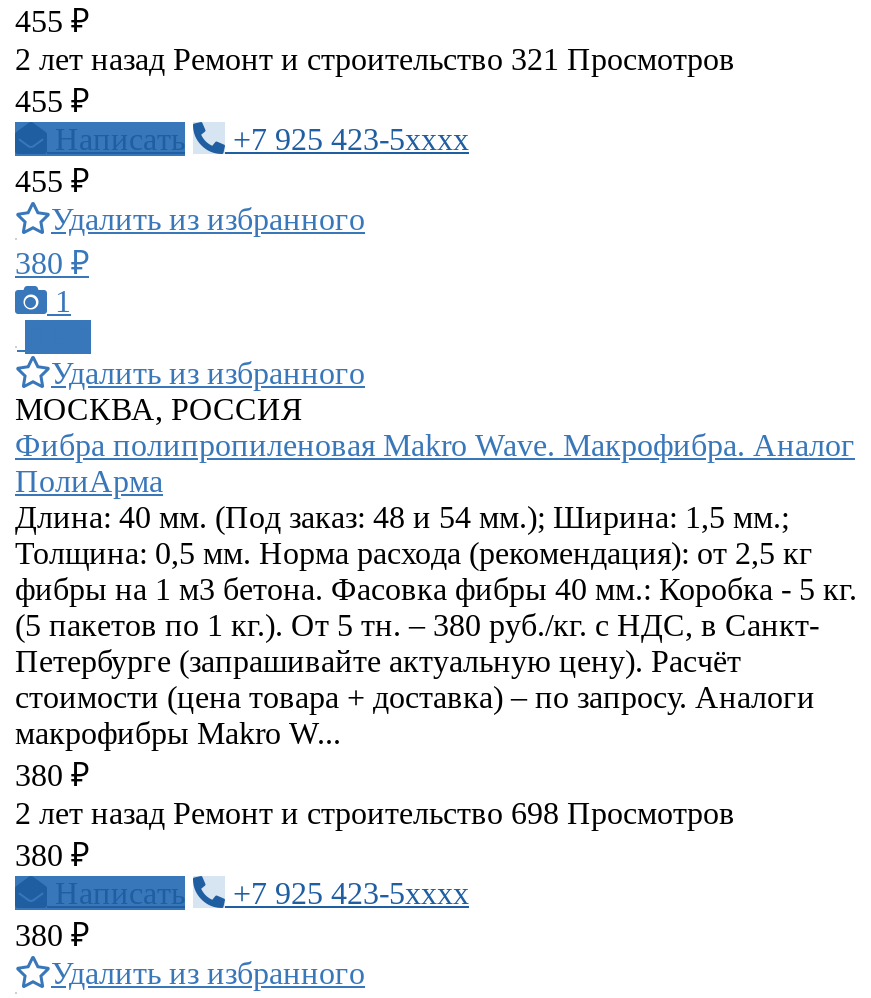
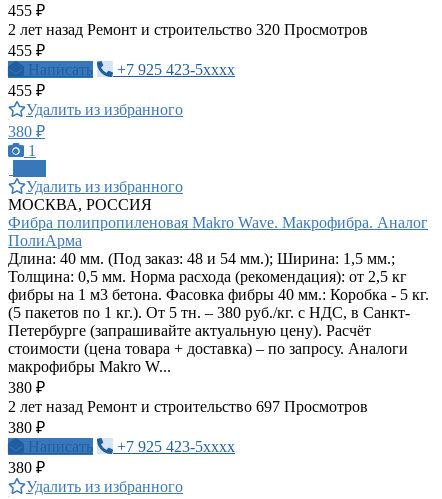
- 2 лет назад Ремонт и строительство 321 Просмотров
+ 2 лет назад Ремонт и строительство 320 Просмотров

- 2 лет назад Ремонт и строительство 698 Просмотров
+ 2 лет назад Ремонт и строительство 697 Просмотров
